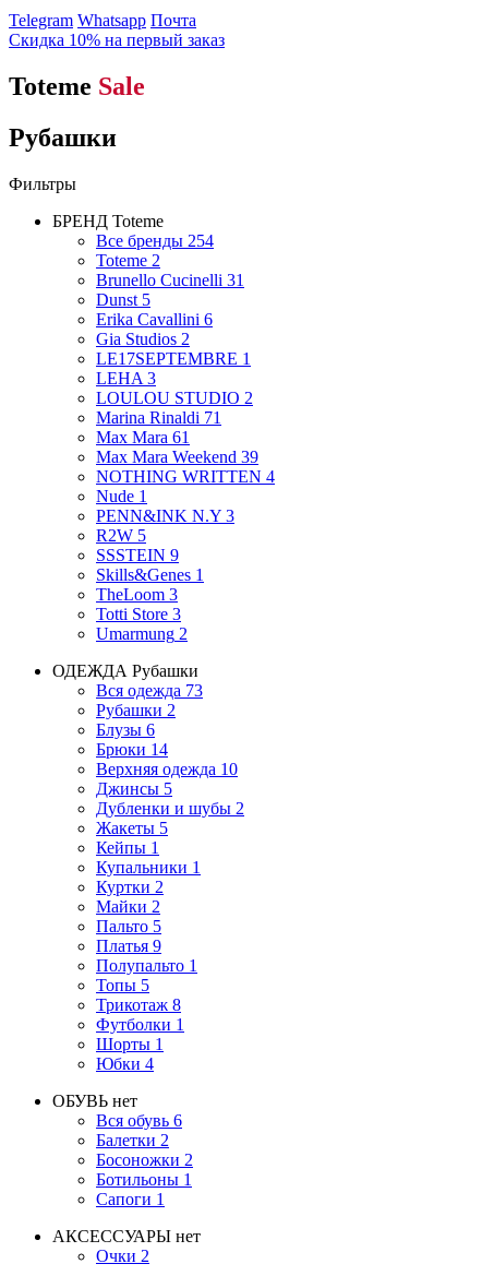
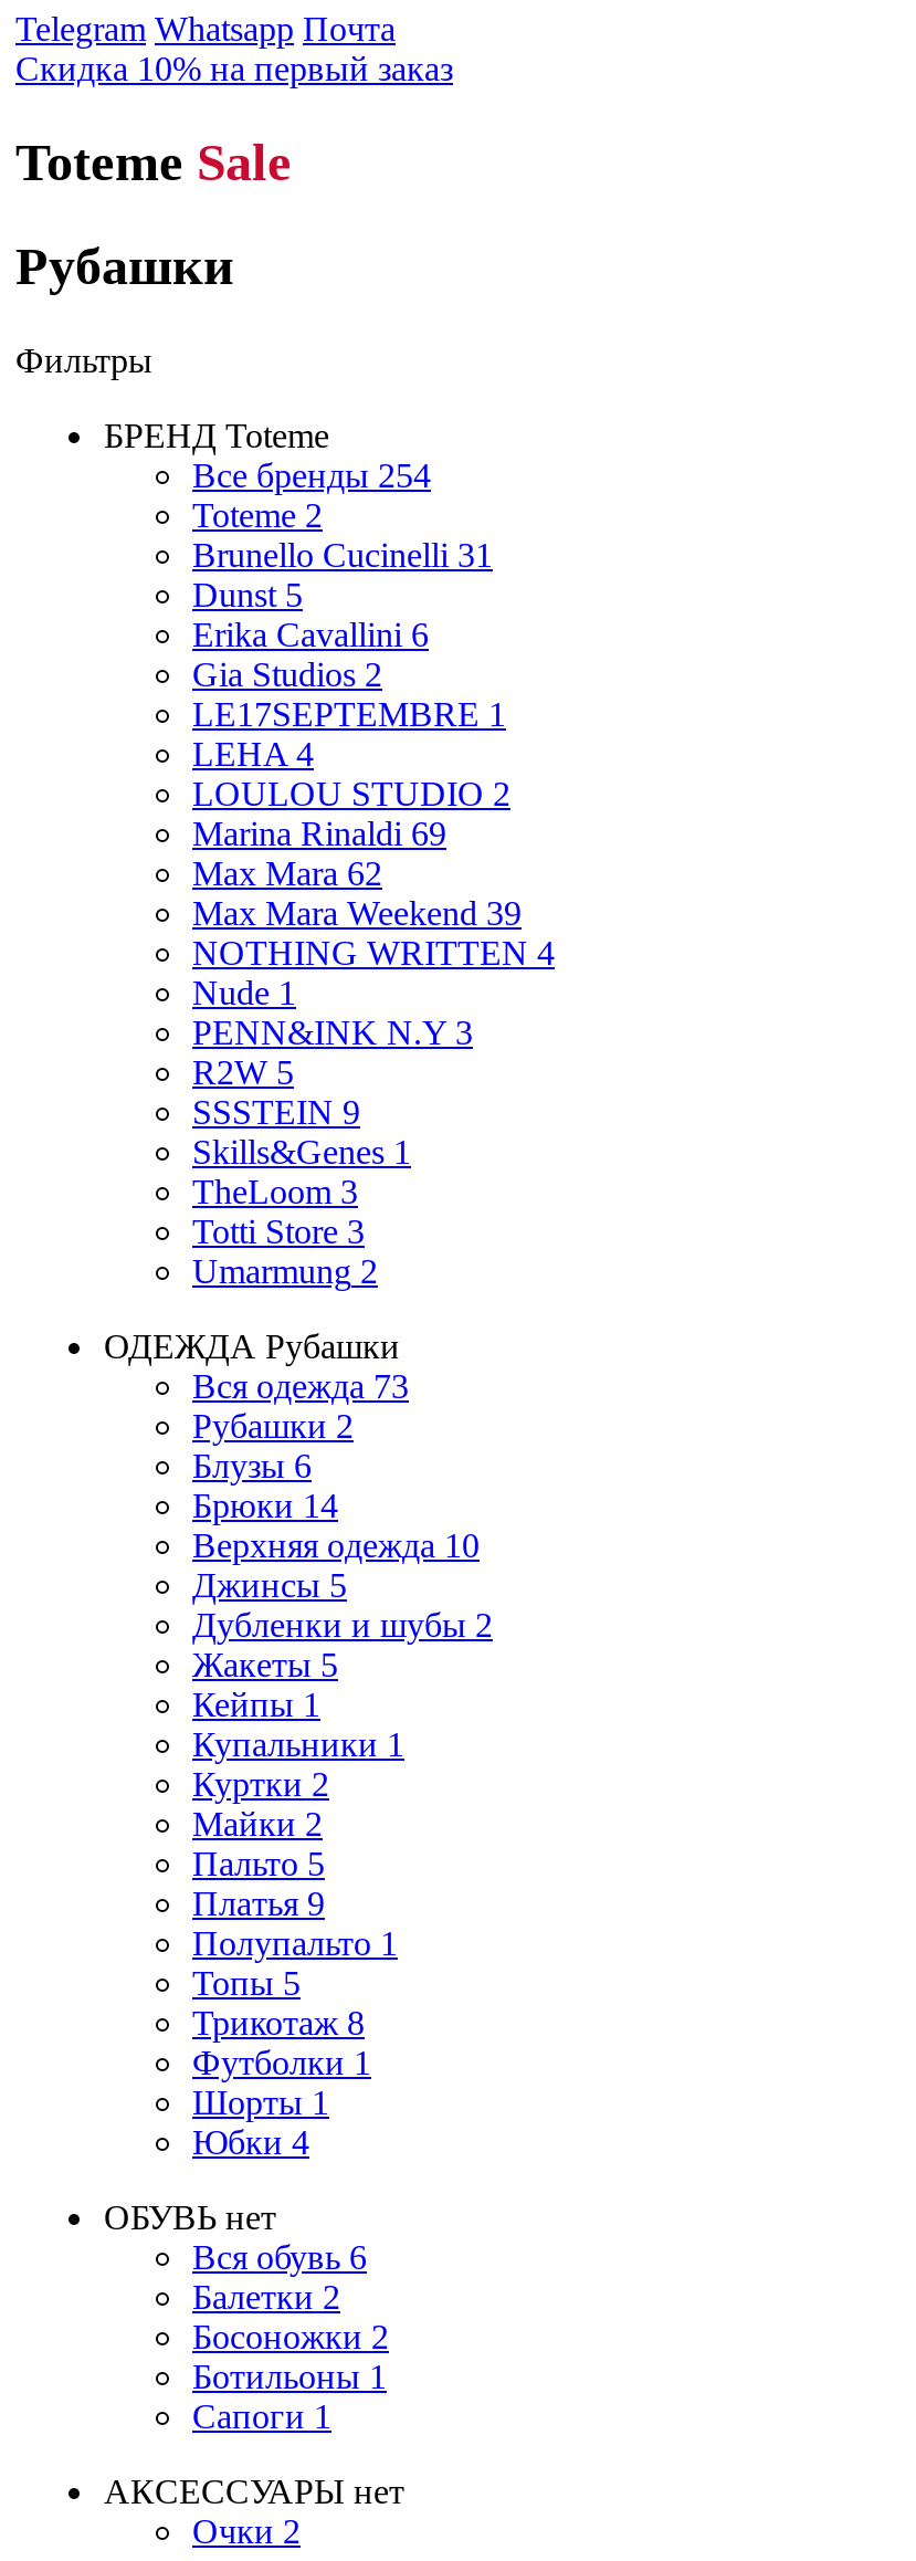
- LEHA 3
+ LEHA 4

- Marina Rinaldi 71
+ Marina Rinaldi 69

- Max Mara 61
+ Max Mara 62
